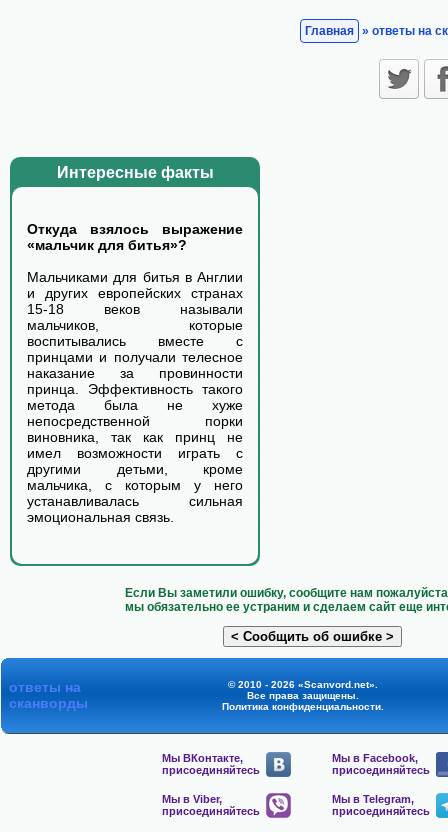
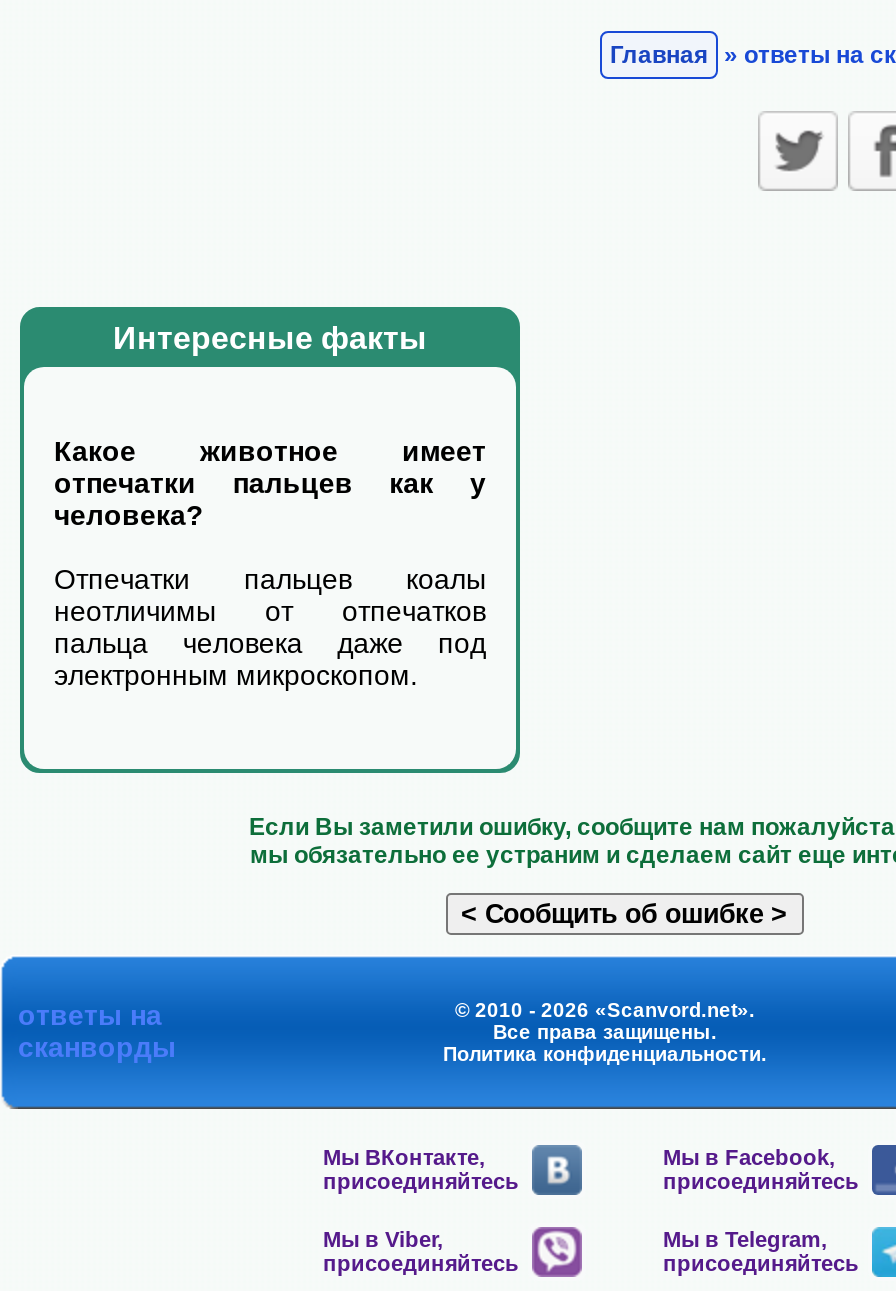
- Откуда взялось выражение
- «мальчик для битья»?
+ Какое животное имеет
+ отпечатки пальцев как у
+ человека?

- Мальчиками для битья в Англии
- и других европейских странах
- 15-18 веков называли
- мальчиков, которые
- воспитывались вместе с
- принцами и получали телесное
- наказание за провинности
- принца. Эффективность такого
- метода была не хуже
- непосредственной порки
- виновника, так как принц не
- имел возможности играть с
- другими детьми, кроме
- мальчика, с которым у него
- устанавливалась сильная
- эмоциональная связь.
+ Отпечатки пальцев коалы
+ неотличимы от отпечатков
+ пальца человека даже под
+ электронным микроскопом.
